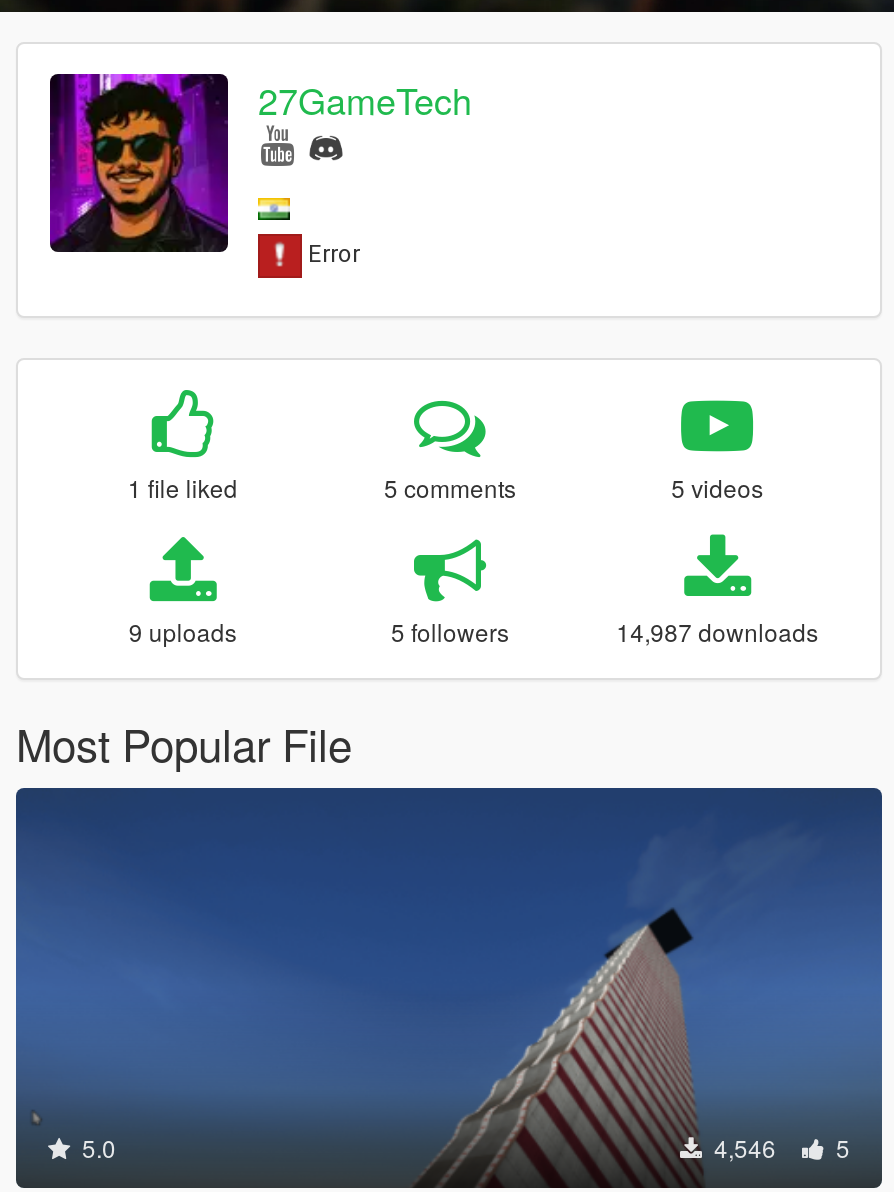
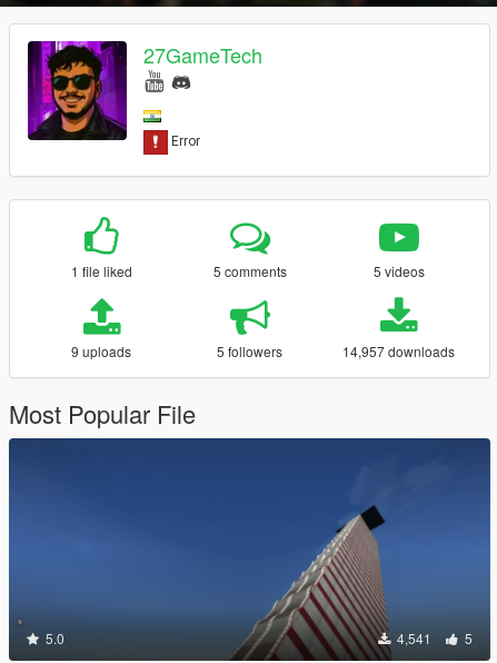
- 14,987 downloads
+ 14,957 downloads

- 4,546 5
+ 4,541 5
